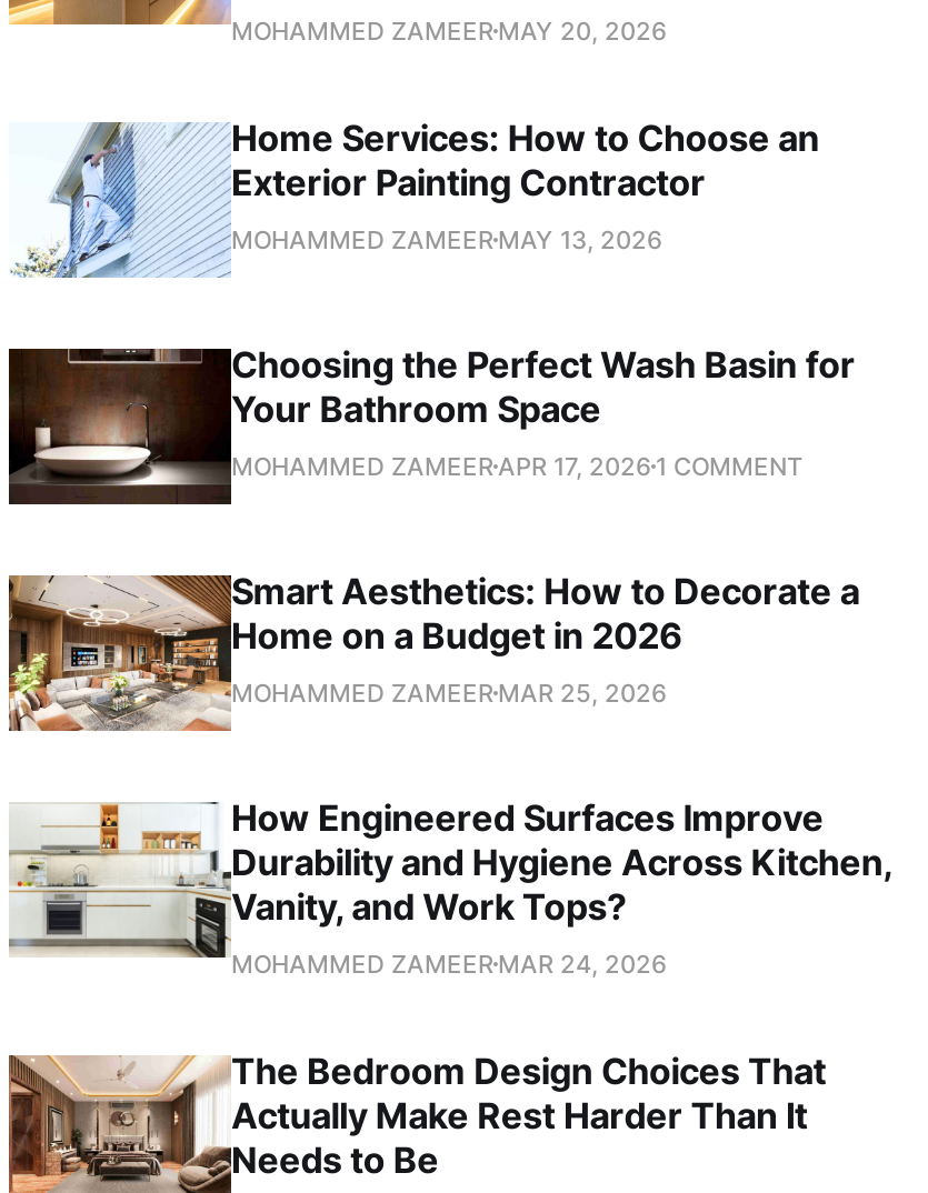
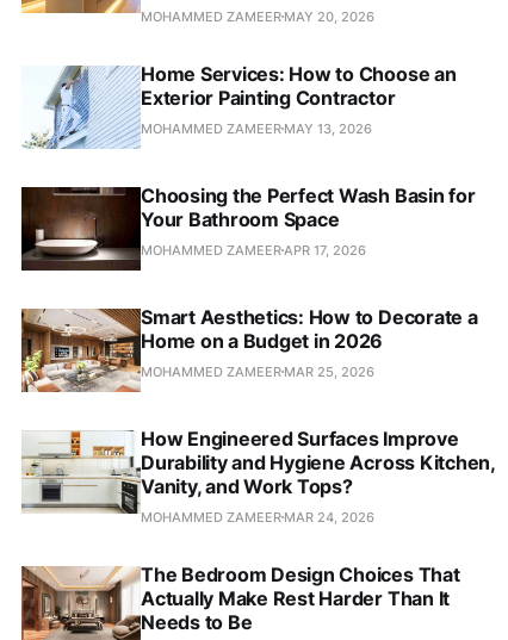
- MOHAMMED ZAMEER APR 17, 2026 1 COMMENT
+ MOHAMMED ZAMEER APR 17, 2026
